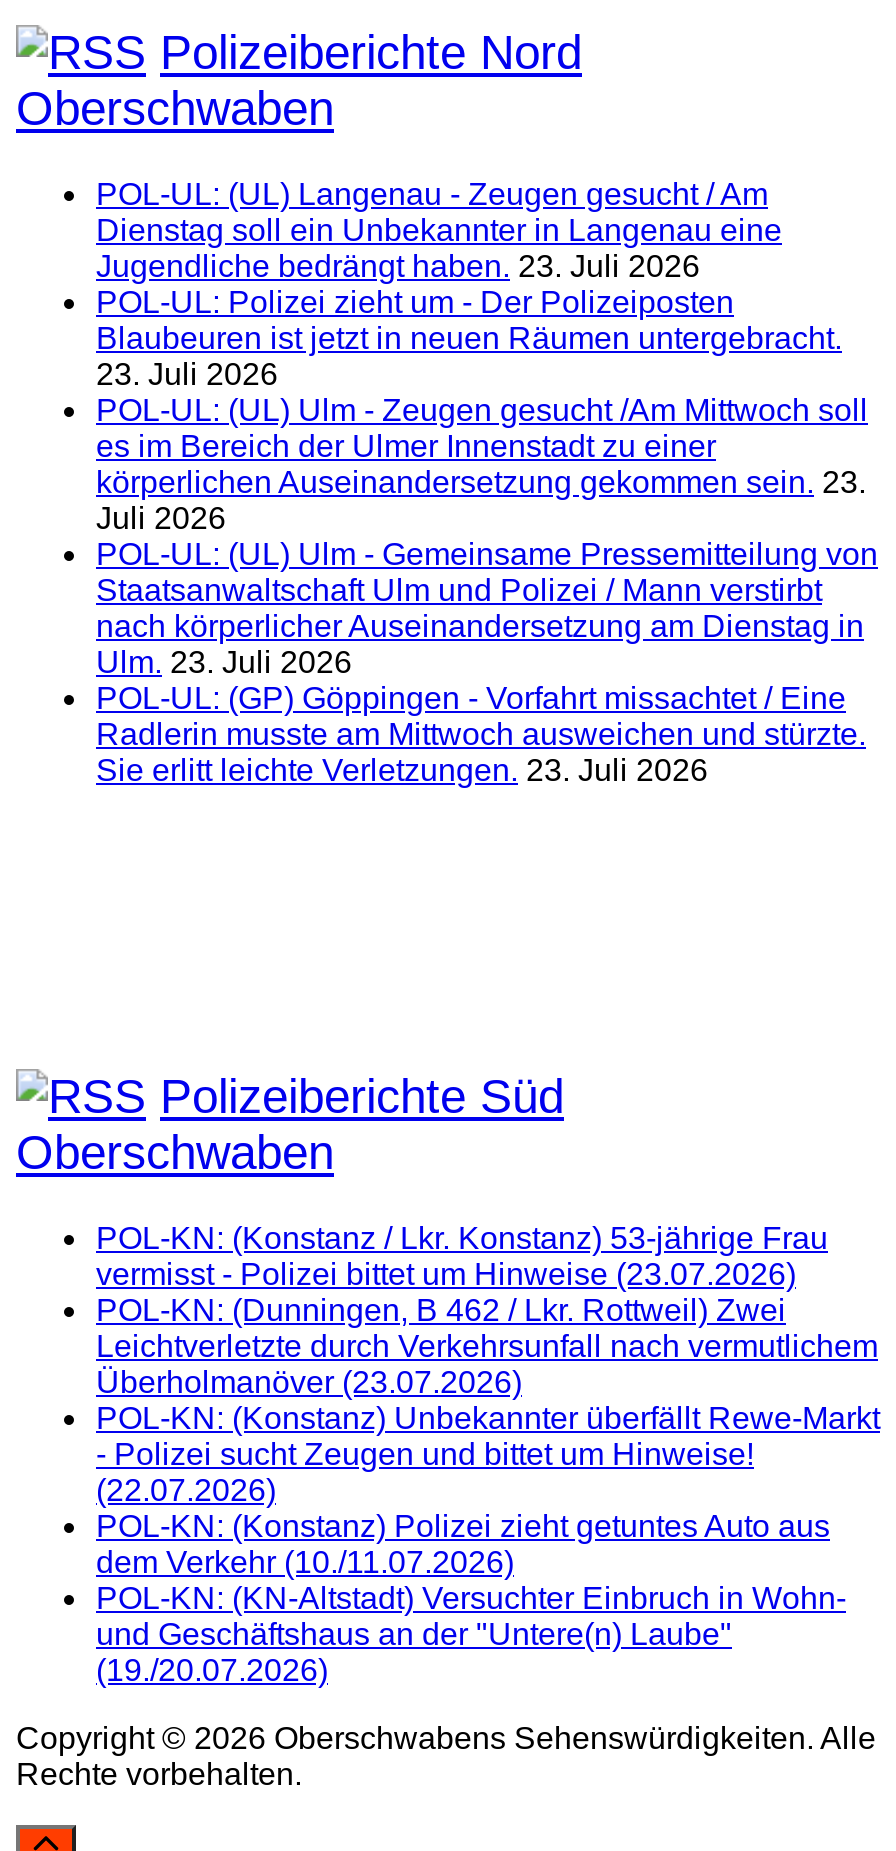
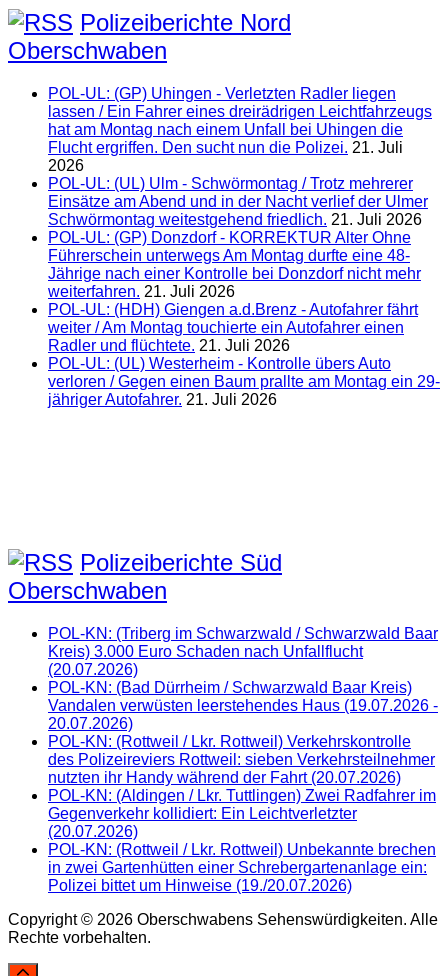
- POL-UL: (UL) Langenau - Zeugen gesucht / Am
- Dienstag soll ein Unbekannter in Langenau eine
- Jugendliche bedrängt haben. 23. Juli 2026
- POL-UL: Polizei zieht um - Der Polizeiposten
- Blaubeuren ist jetzt in neuen Räumen untergebracht.
- 23. Juli 2026
- POL-UL: (UL) Ulm - Zeugen gesucht /Am Mittwoch soll
- es im Bereich der Ulmer Innenstadt zu einer
- körperlichen Auseinandersetzung gekommen sein. 23.
- Juli 2026
- POL-UL: (UL) Ulm - Gemeinsame Pressemitteilung von
- Staatsanwaltschaft Ulm und Polizei / Mann verstirbt
- nach körperlicher Auseinandersetzung am Dienstag in
- Ulm. 23. Juli 2026
- POL-UL: (GP) Göppingen - Vorfahrt missachtet / Eine
- Radlerin musste am Mittwoch ausweichen und stürzte.
- Sie erlitt leichte Verletzungen. 23. Juli 2026
+ POL-UL: (GP) Uhingen - Verletzten Radler liegen
+ lassen / Ein Fahrer eines dreirädrigen Leichtfahrzeugs
+ hat am Montag nach einem Unfall bei Uhingen die
+ Flucht ergriffen. Den sucht nun die Polizei. 21. Juli
+ 2026
+ POL-UL: (UL) Ulm - Schwörmontag / Trotz mehrerer
+ Einsätze am Abend und in der Nacht verlief der Ulmer
+ Schwörmontag weitestgehend friedlich. 21. Juli 2026
+ POL-UL: (GP) Donzdorf - KORREKTUR Alter Ohne
+ Führerschein unterwegs Am Montag durfte eine 48-
+ Jährige nach einer Kontrolle bei Donzdorf nicht mehr
+ weiterfahren. 21. Juli 2026
+ POL-UL: (HDH) Giengen a.d.Brenz - Autofahrer fährt
+ weiter / Am Montag touchierte ein Autofahrer einen
+ Radler und flüchtete. 21. Juli 2026
+ POL-UL: (UL) Westerheim - Kontrolle übers Auto
+ verloren / Gegen einen Baum prallte am Montag ein 29-
+ jähriger Autofahrer. 21. Juli 2026

- POL-KN: (Konstanz / Lkr. Konstanz) 53-jährige Frau
- vermisst - Polizei bittet um Hinweise (23.07.2026)
- POL-KN: (Dunningen, B 462 / Lkr. Rottweil) Zwei
- Leichtverletzte durch Verkehrsunfall nach vermutlichem
- Überholmanöver (23.07.2026)
- POL-KN: (Konstanz) Unbekannter überfällt Rewe-Markt
- - Polizei sucht Zeugen und bittet um Hinweise!
- (22.07.2026)
- POL-KN: (Konstanz) Polizei zieht getuntes Auto aus
- dem Verkehr (10./11.07.2026)
- POL-KN: (KN-Altstadt) Versuchter Einbruch in Wohn-
- und Geschäftshaus an der "Untere(n) Laube"
- (19./20.07.2026)
+ POL-KN: (Triberg im Schwarzwald / Schwarzwald Baar
+ Kreis) 3.000 Euro Schaden nach Unfallflucht
+ (20.07.2026)
+ POL-KN: (Bad Dürrheim / Schwarzwald Baar Kreis)
+ Vandalen verwüsten leerstehendes Haus (19.07.2026 -
+ 20.07.2026)
+ POL-KN: (Rottweil / Lkr. Rottweil) Verkehrskontrolle
+ des Polizeireviers Rottweil: sieben Verkehrsteilnehmer
+ nutzten ihr Handy während der Fahrt (20.07.2026)
+ POL-KN: (Aldingen / Lkr. Tuttlingen) Zwei Radfahrer im
+ Gegenverkehr kollidiert: Ein Leichtverletzter
+ (20.07.2026)
+ POL-KN: (Rottweil / Lkr. Rottweil) Unbekannte brechen
+ in zwei Gartenhütten einer Schrebergartenanlage ein:
+ Polizei bittet um Hinweise (19./20.07.2026)
